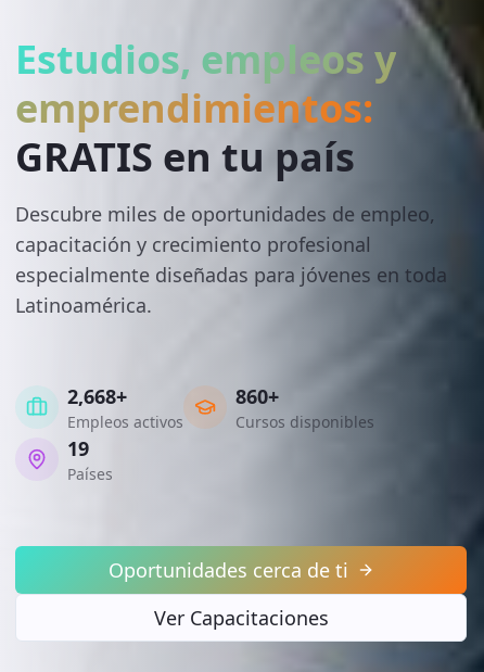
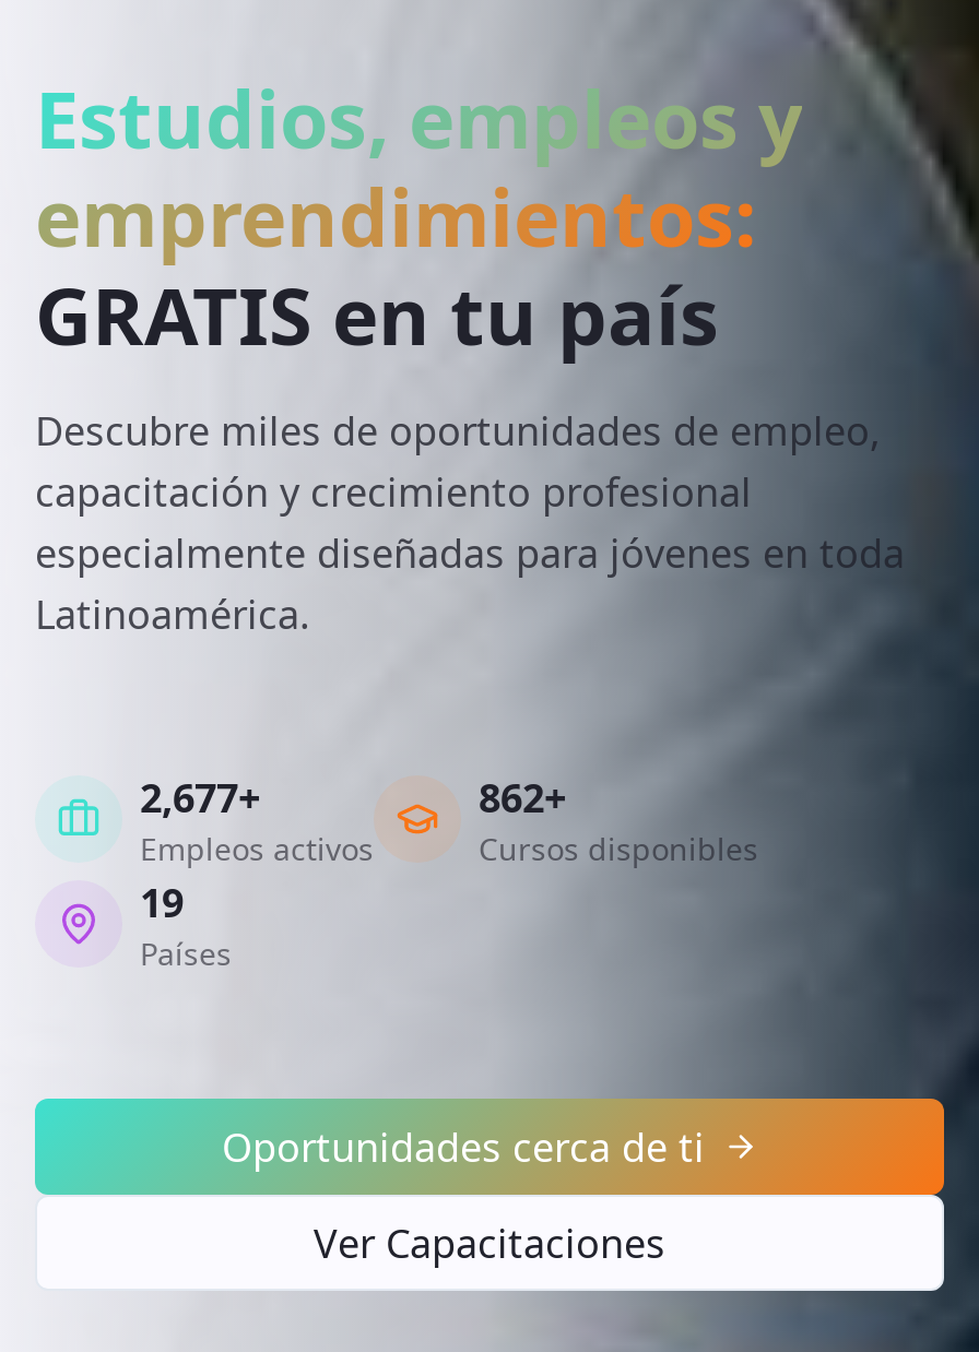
- 2,668+
+ 2,677+

- 860+
+ 862+
